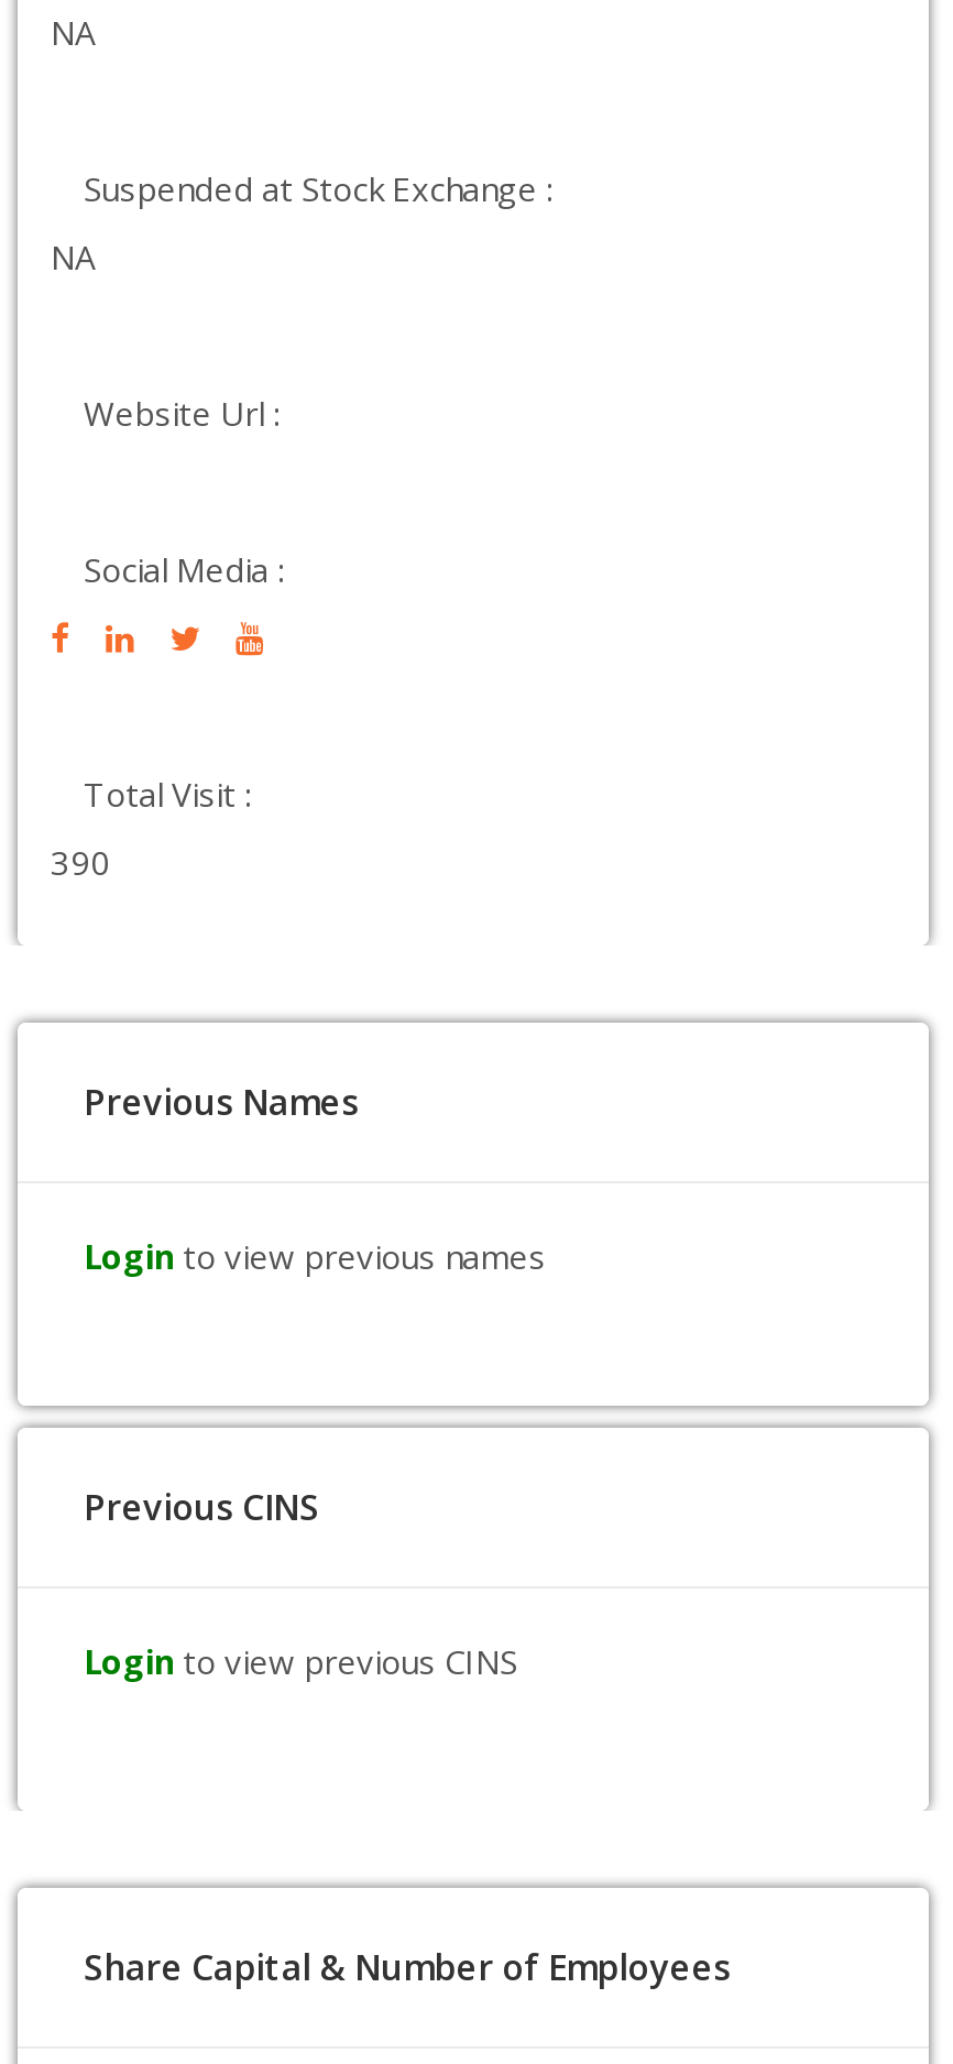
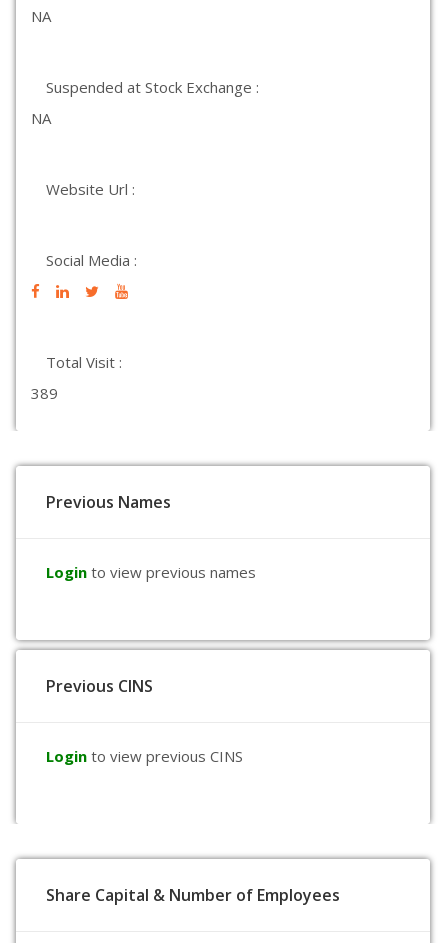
- 390
+ 389
